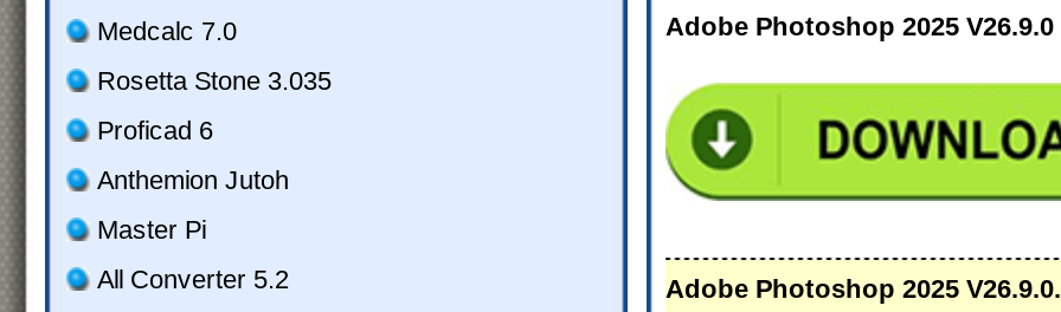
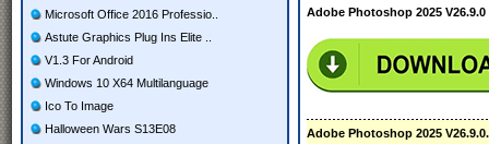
- Medcalc 7.0
+ Microsoft Office 2016 Professio..

- Rosetta Stone 3.035
+ Astute Graphics Plug Ins Elite ..

- Proficad 6
+ V1.3 For Android

- Anthemion Jutoh
+ Windows 10 X64 Multilanguage

- Master Pi
+ Ico To Image

- All Converter 5.2
+ Halloween Wars S13E08
